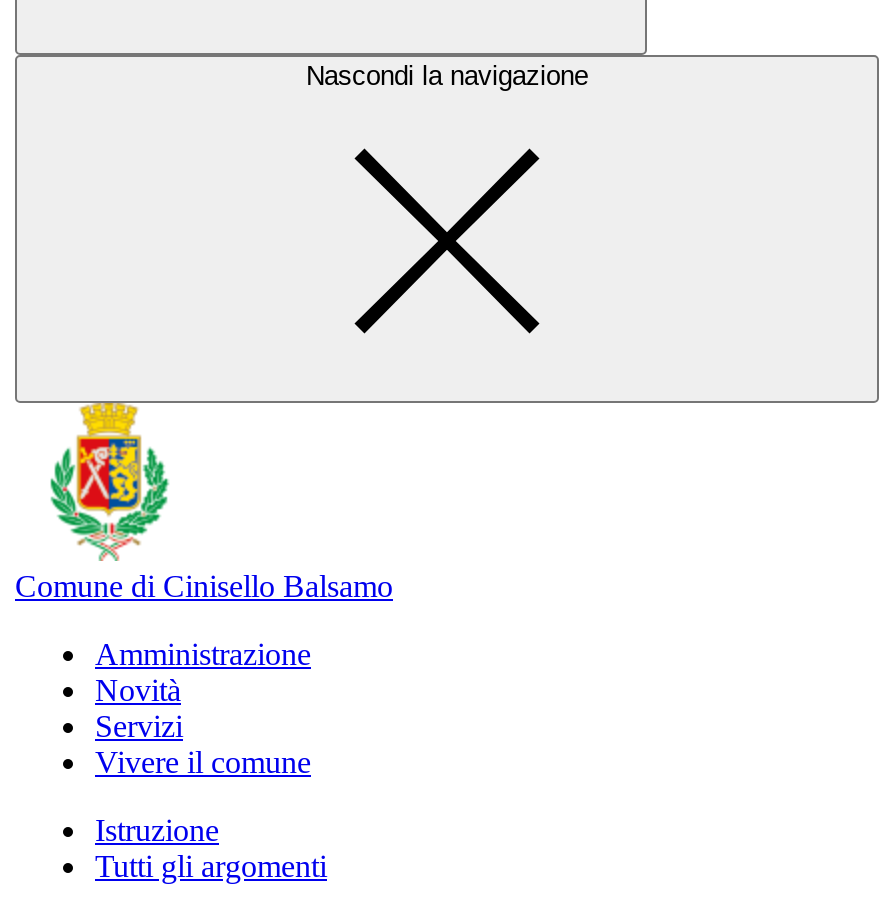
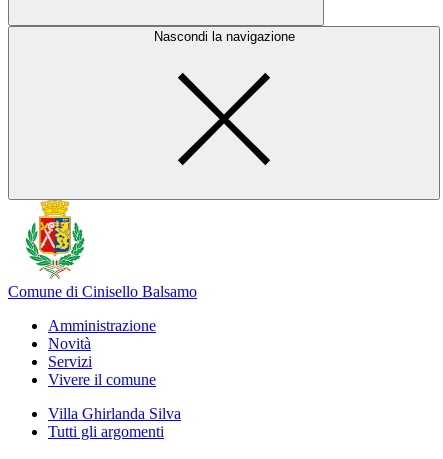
- Istruzione
+ Villa Ghirlanda Silva
